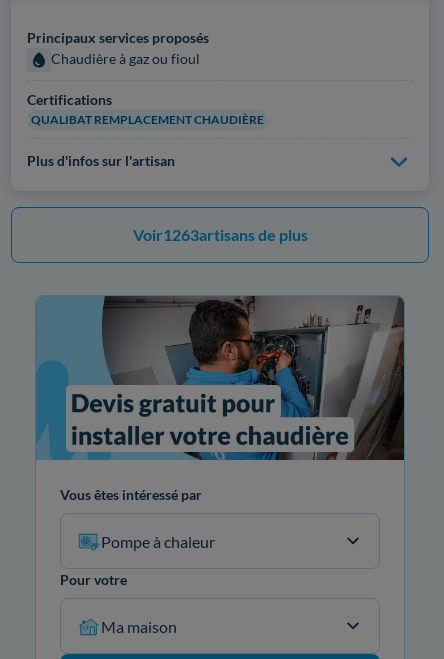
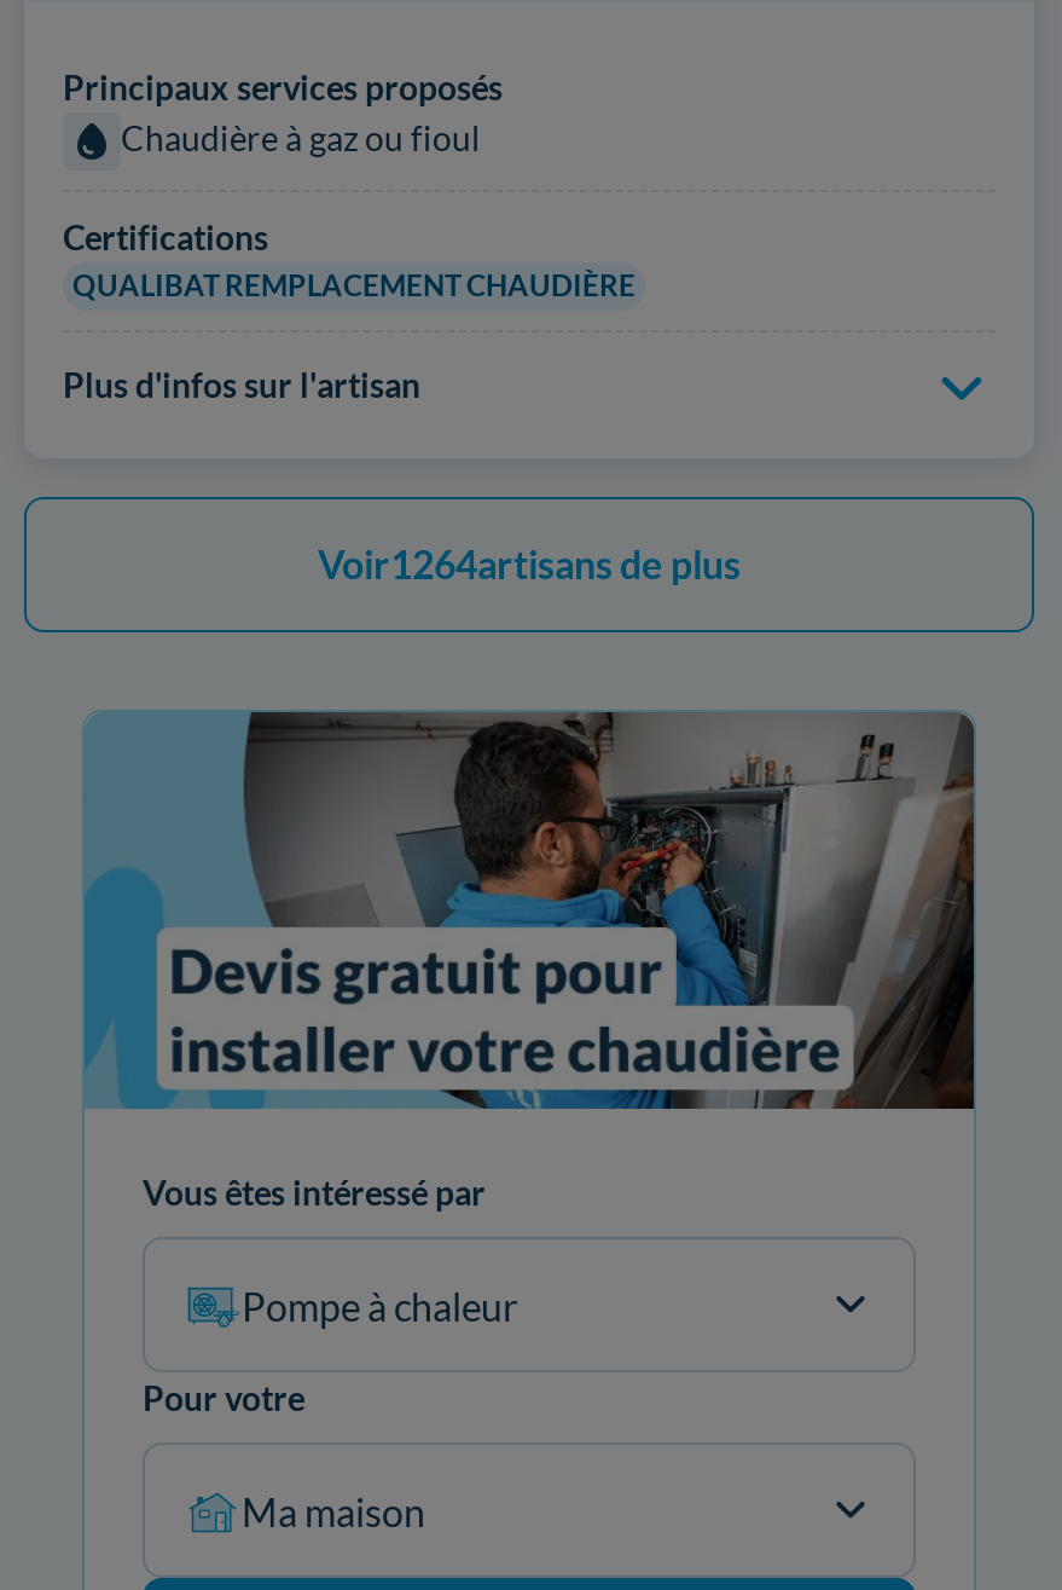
- Voir1263artisans de plus
+ Voir1264artisans de plus
